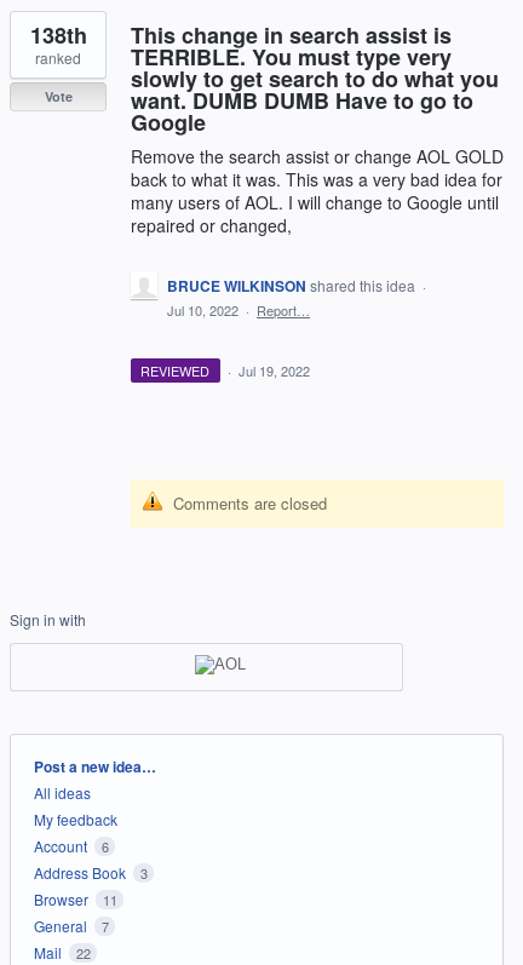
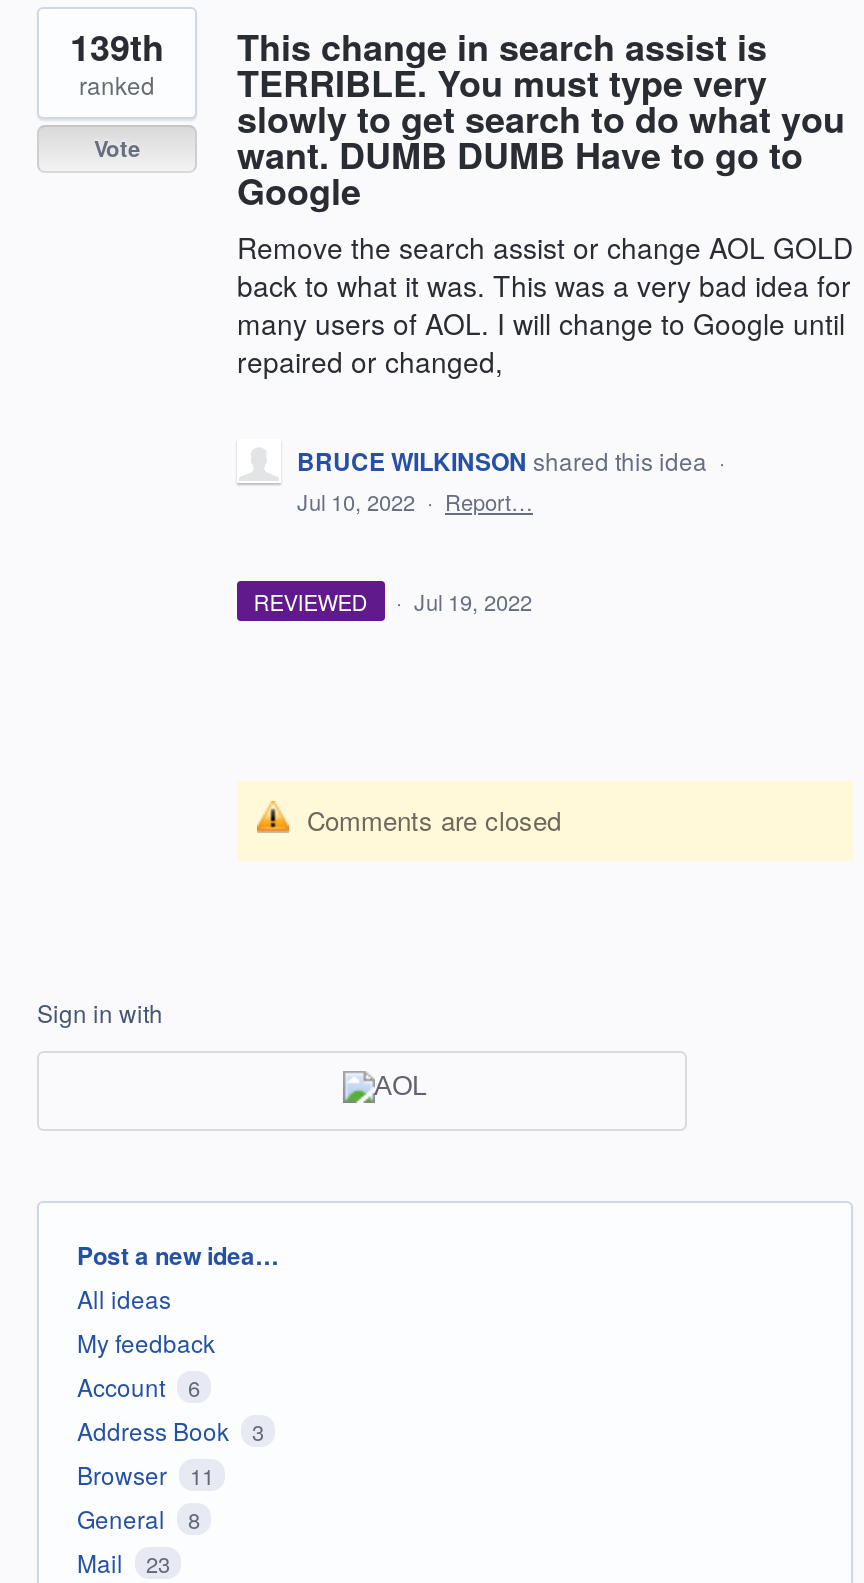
- 138th This change in search assist is
+ 139th This change in search assist is

- General 7
+ General 8

- Mail 22
+ Mail 23
